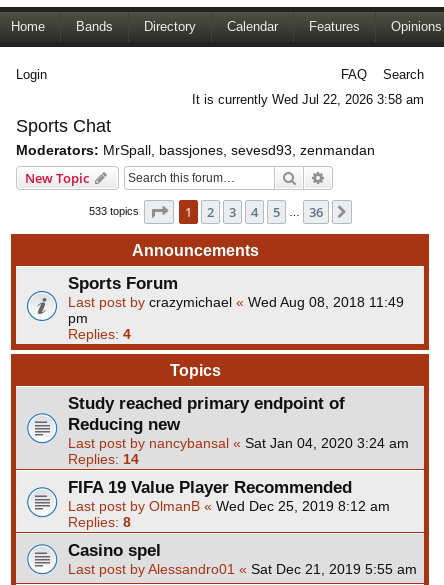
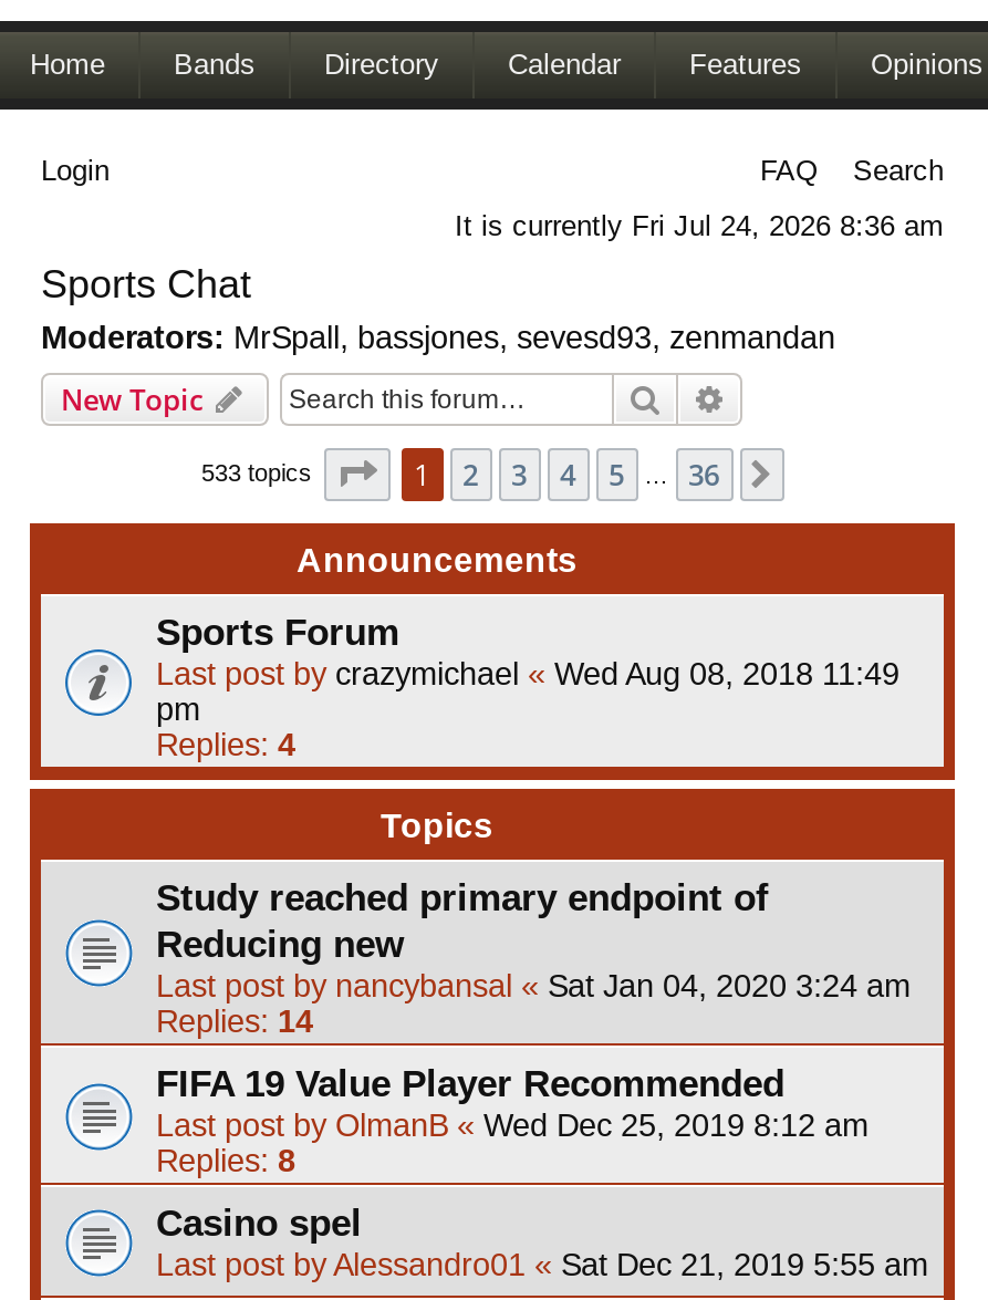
- It is currently Wed Jul 22, 2026 3:58 am
+ It is currently Fri Jul 24, 2026 8:36 am
